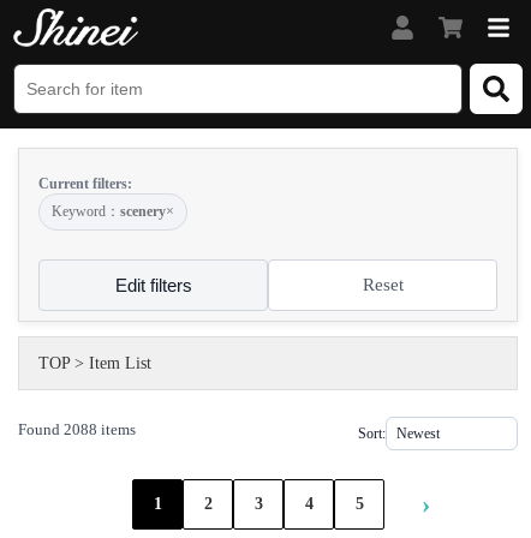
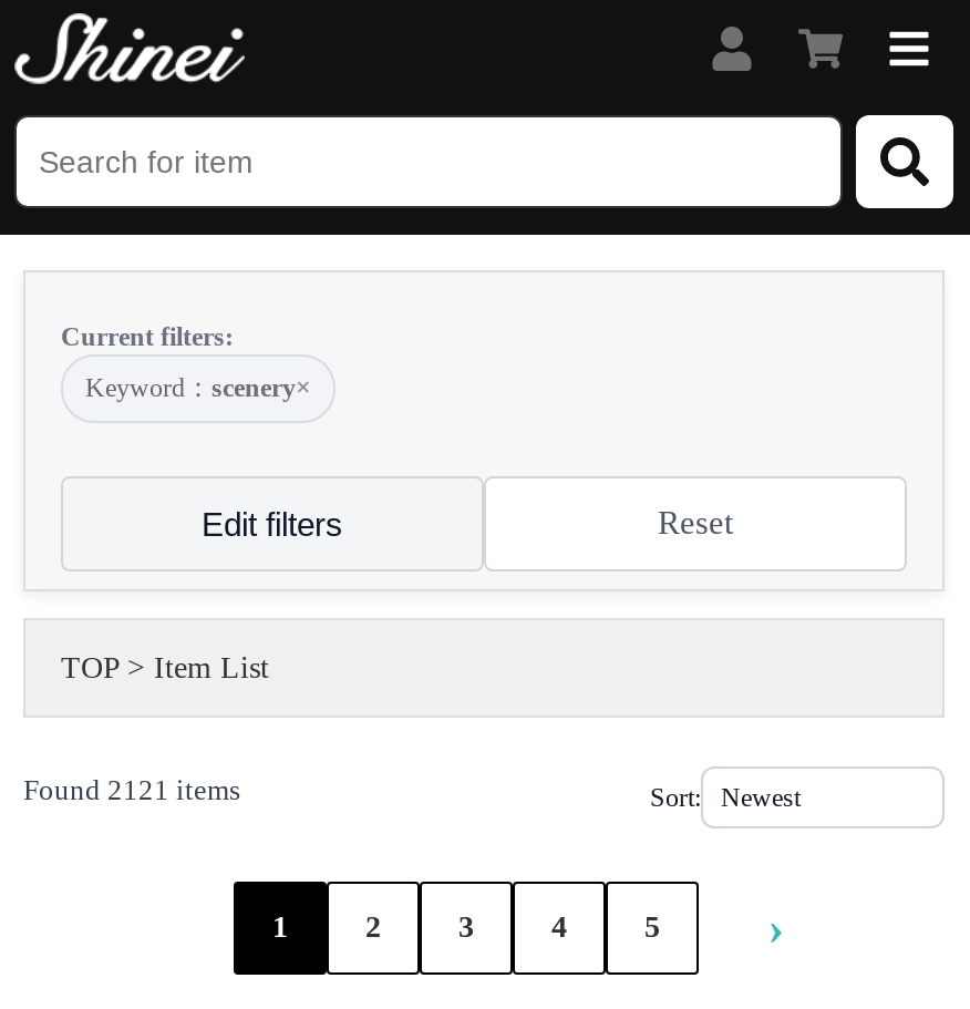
- Found 2088 items
+ Found 2121 items
